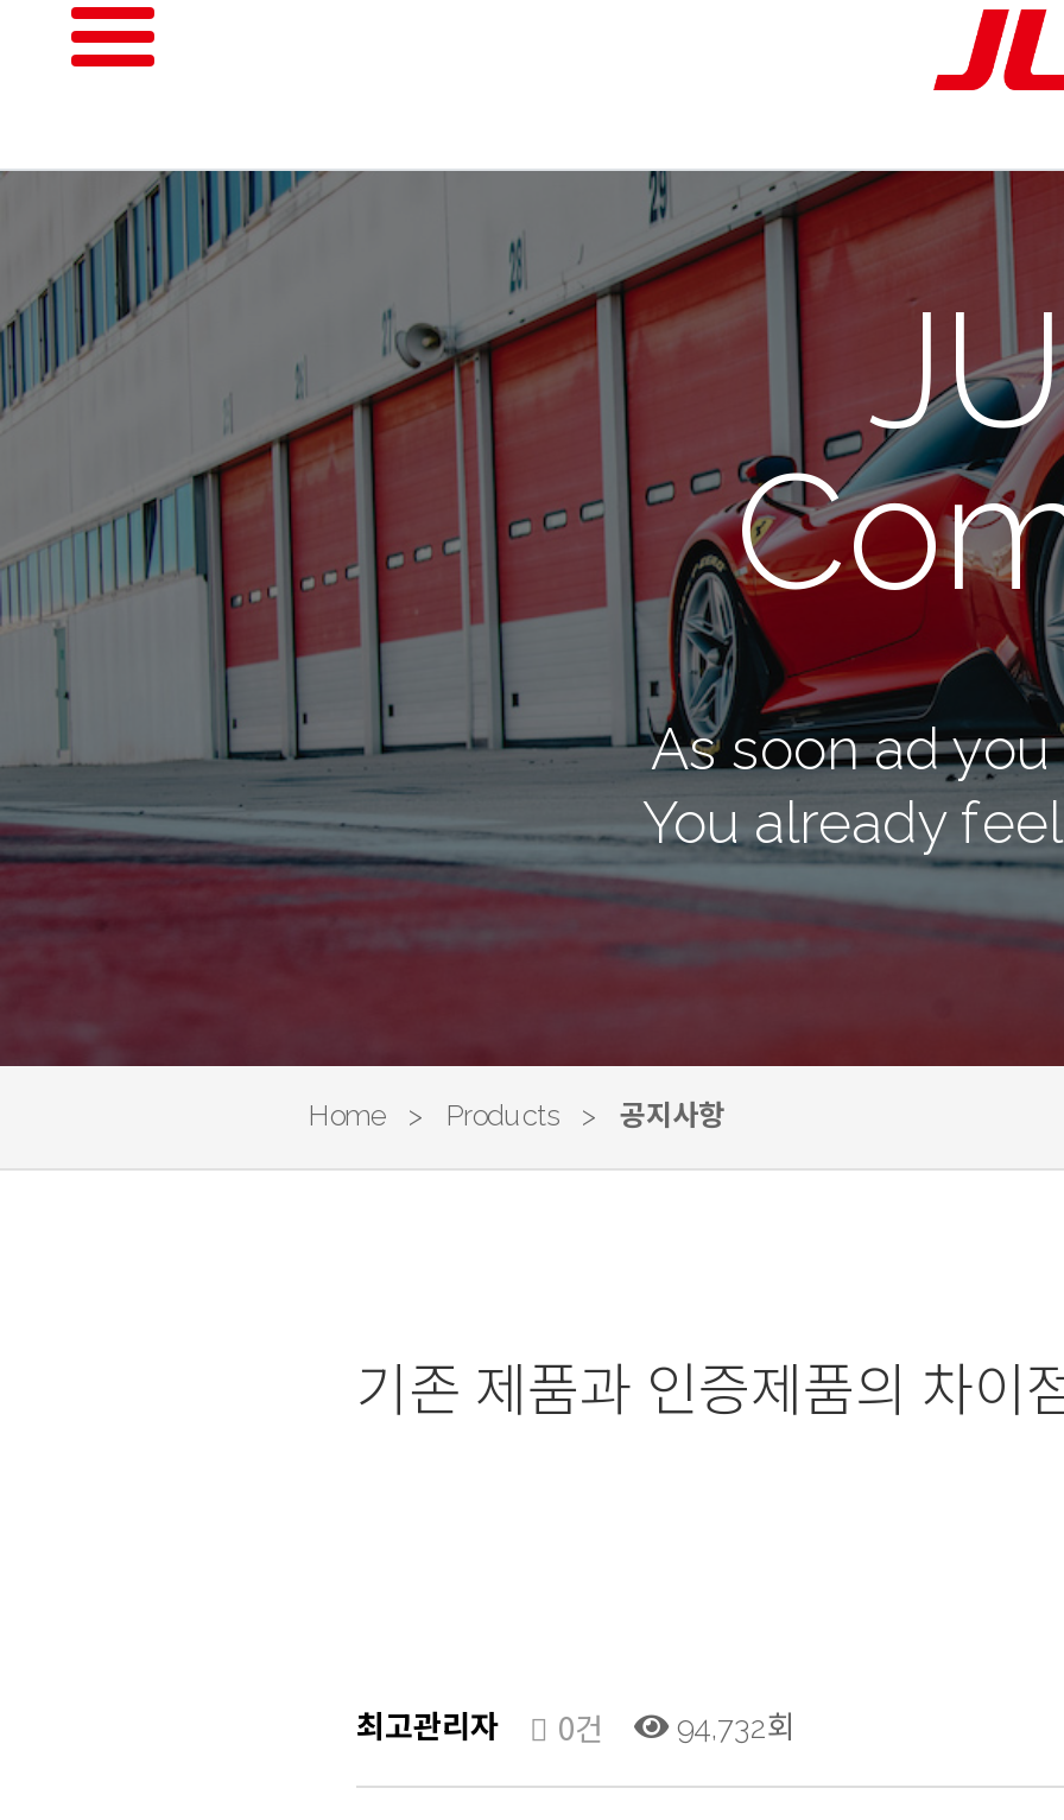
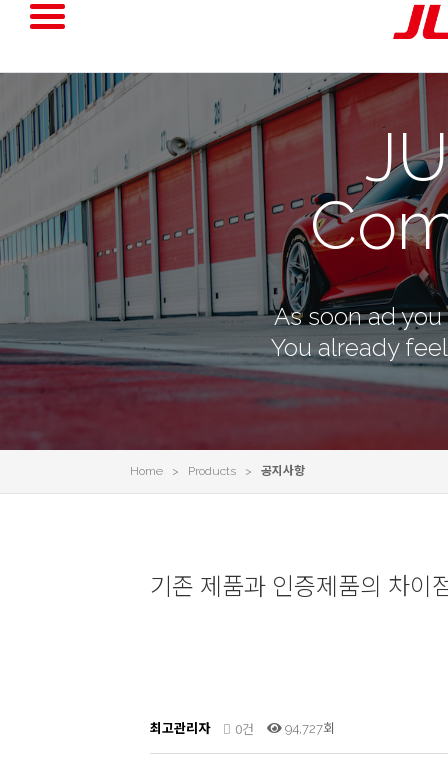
- 94,732회
+ 94,727회
